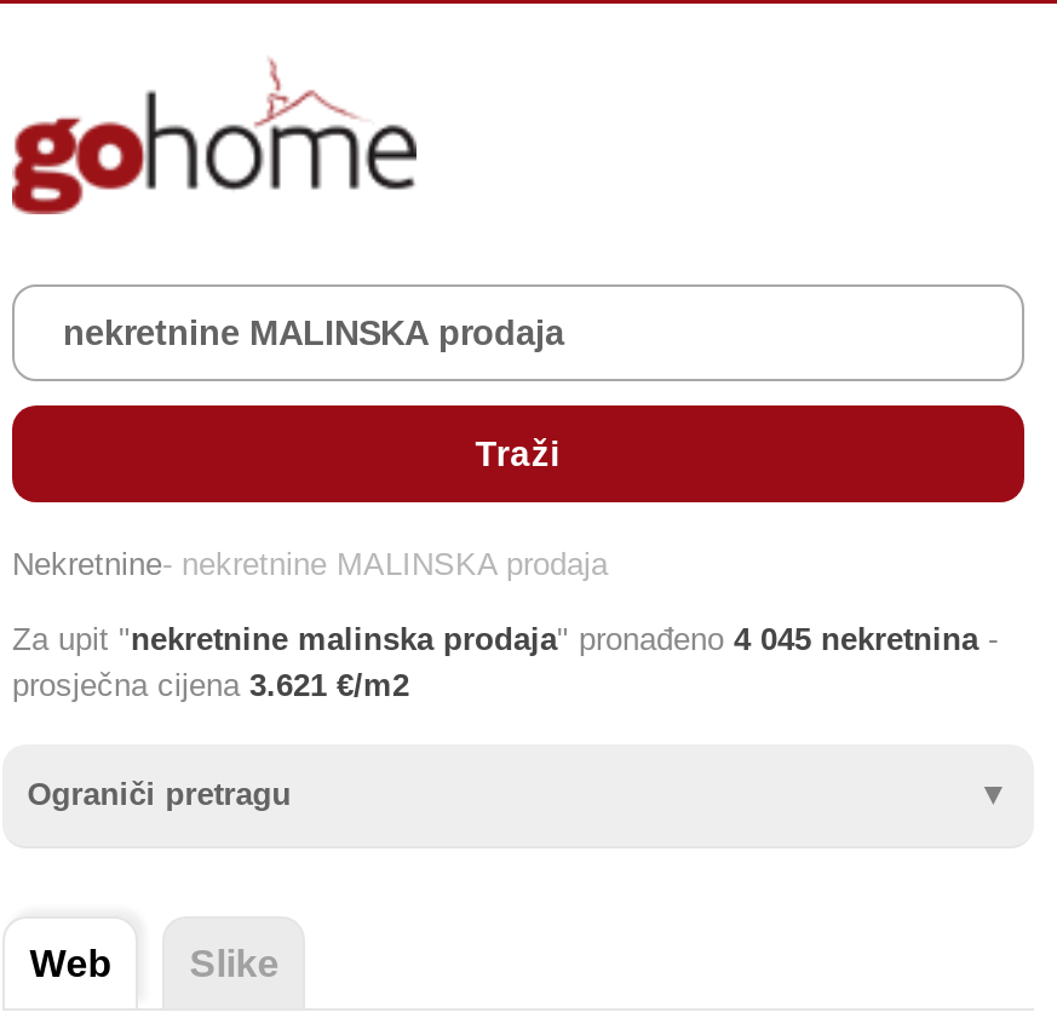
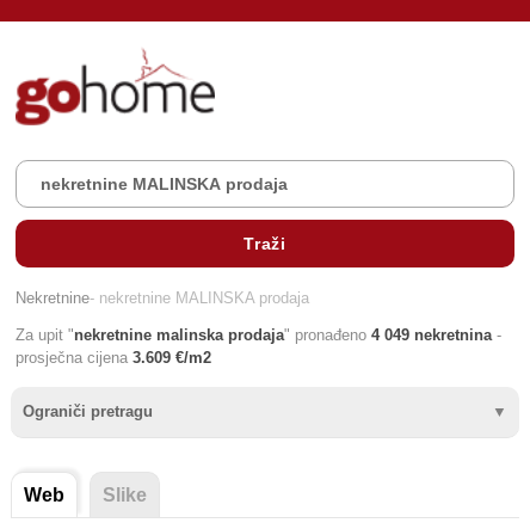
- Za upit "nekretnine malinska prodaja" pronađeno 4 045 nekretnina -
+ Za upit "nekretnine malinska prodaja" pronađeno 4 049 nekretnina -

- prosječna cijena 3.621 €/m2
+ prosječna cijena 3.609 €/m2
